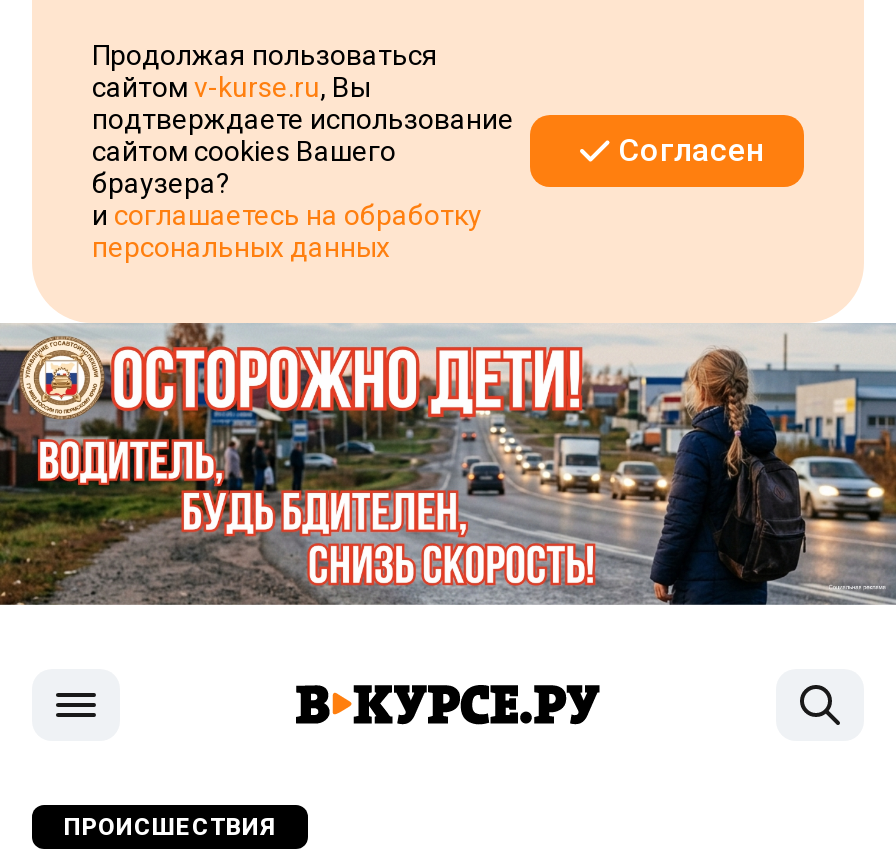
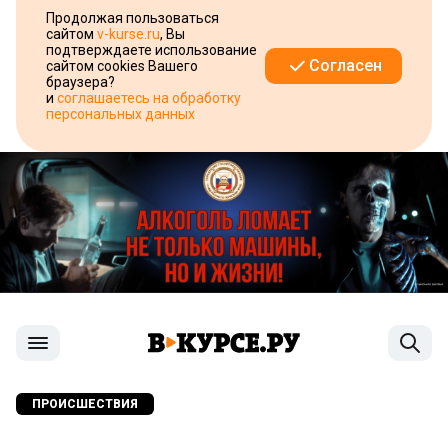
- [image]
+ [image]
